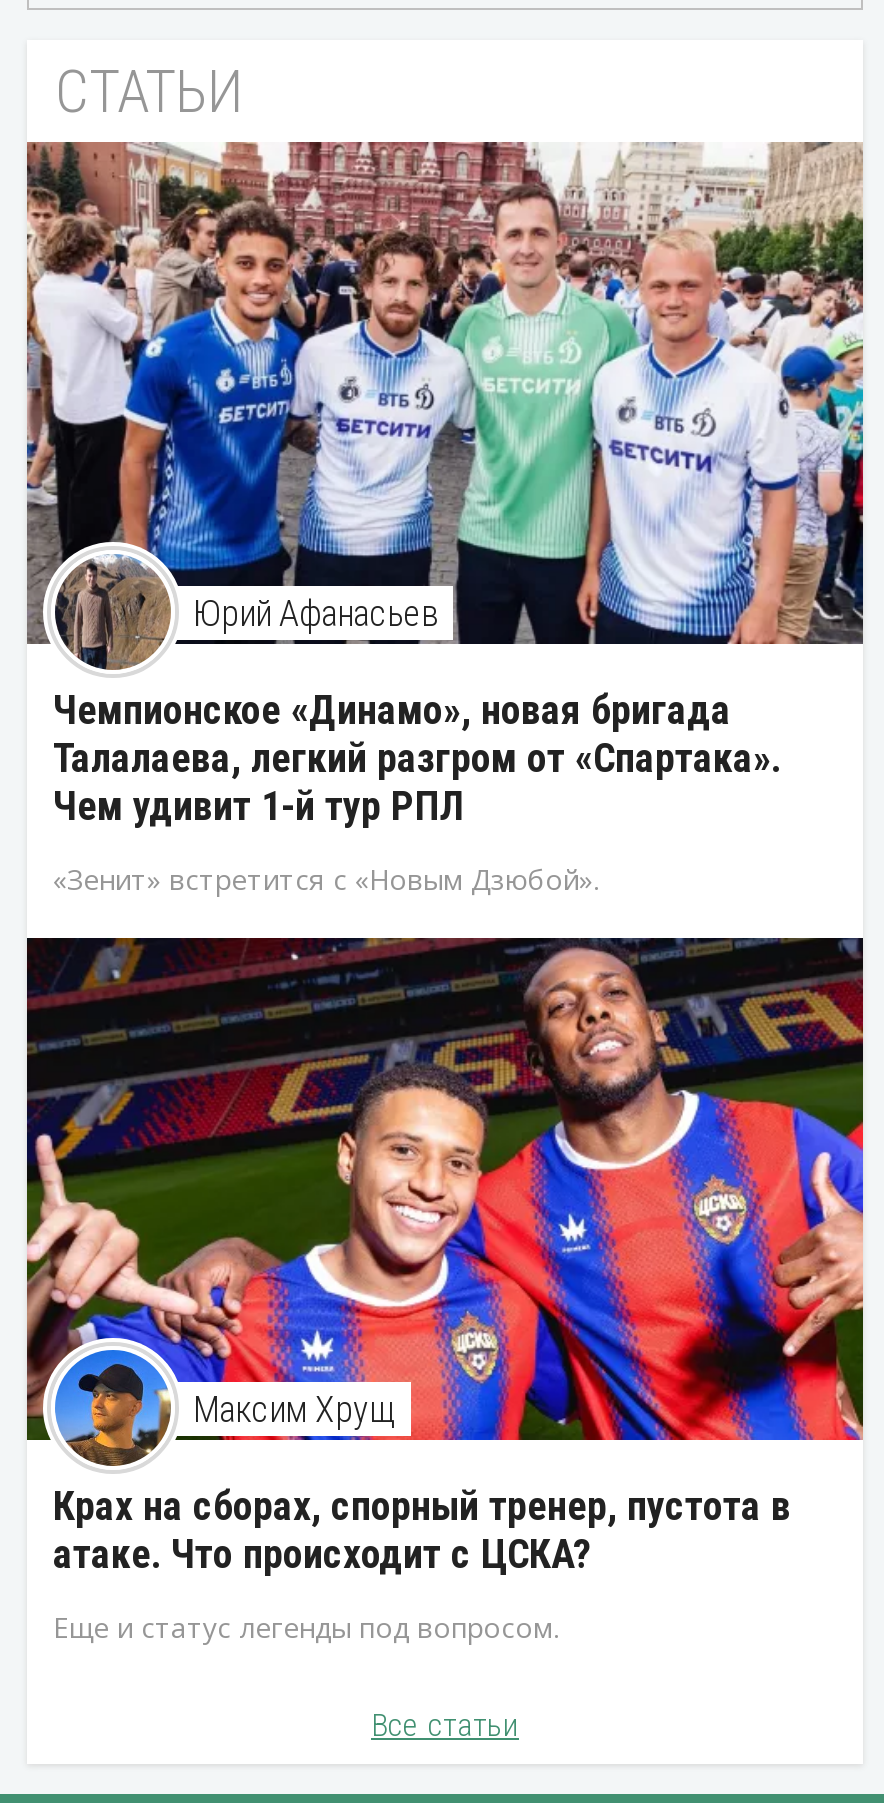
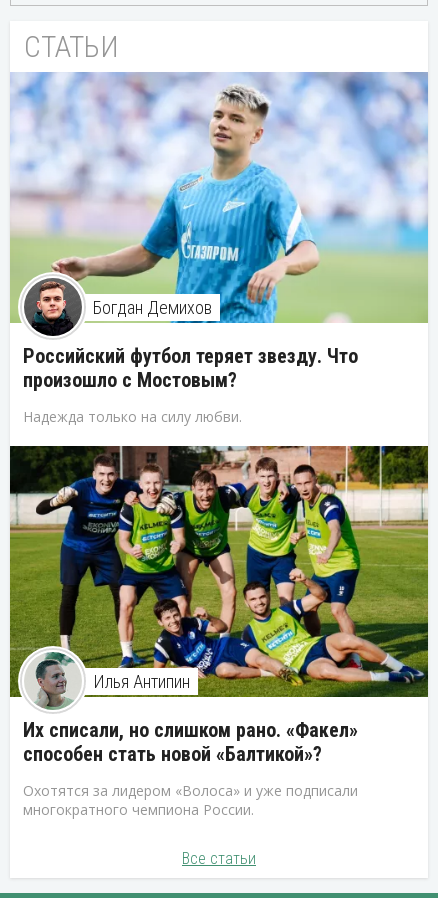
- [image]
- Юрий Афанасьев
+ [image]
+ Богдан Демихов

- Чемпионское «Динамо», новая бригада
- Талалаева, легкий разгром от «Спартака».
- Чем удивит 1-й тур РПЛ
+ Российский футбол теряет звезду. Что
+ произошло с Мостовым?

- «Зенит» встретится с «Новым Дзюбой».
+ Надежда только на силу любви.

- [image]
- Максим Хрущ
+ [image]
+ Илья Антипин

- Крах на сборах, спорный тренер, пустота в
- атаке. Что происходит с ЦСКА?
+ Их списали, но слишком рано. «Факел»
+ способен стать новой «Балтикой»?

- Еще и статус легенды под вопросом.
+ Охотятся за лидером «Волоса» и уже подписали
+ многократного чемпиона России.
